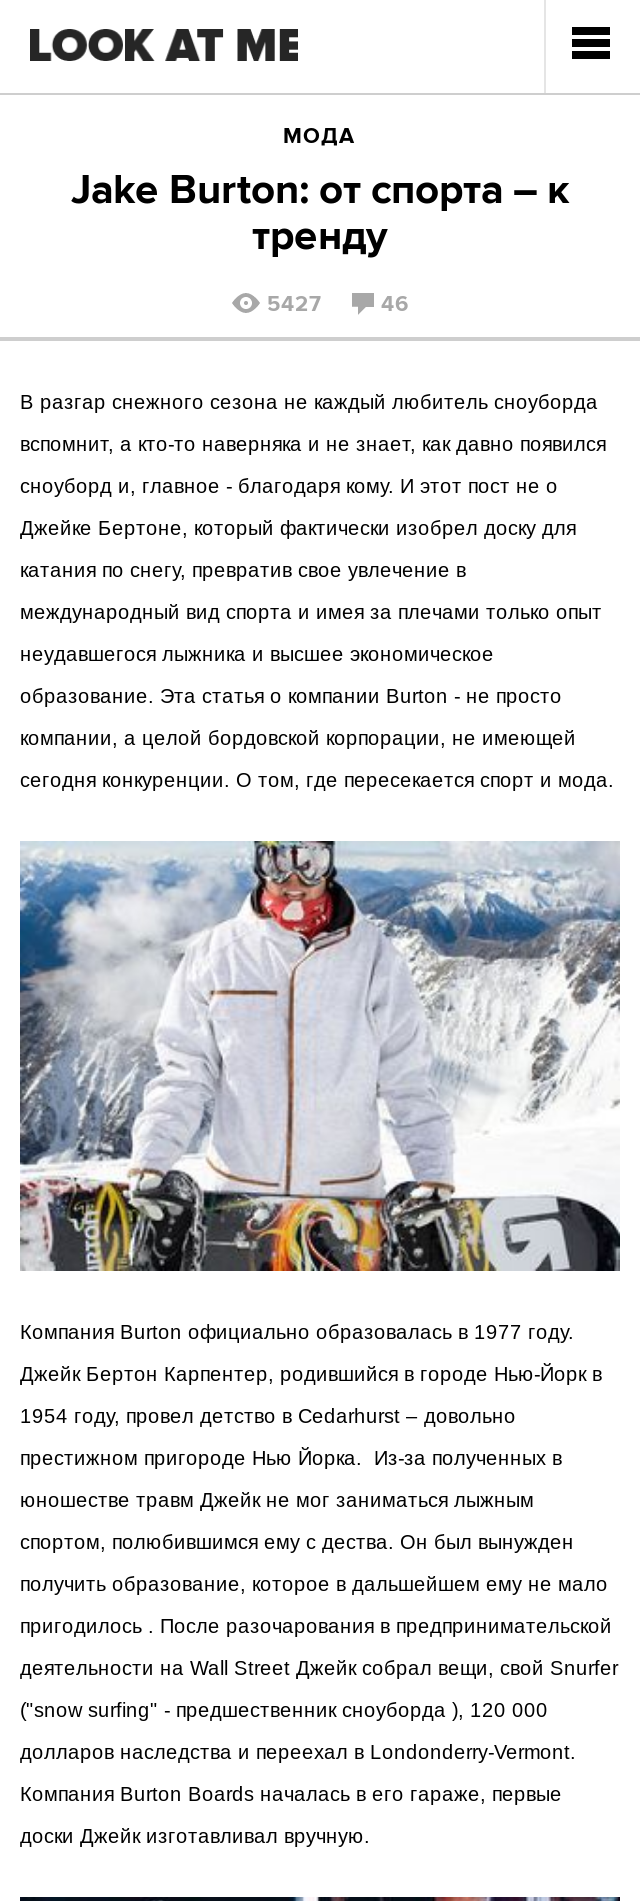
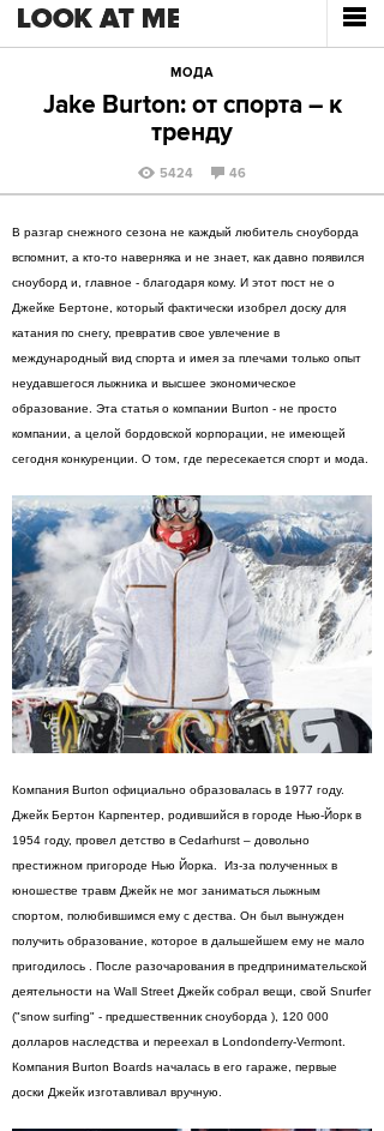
- 5427
+ 5424
